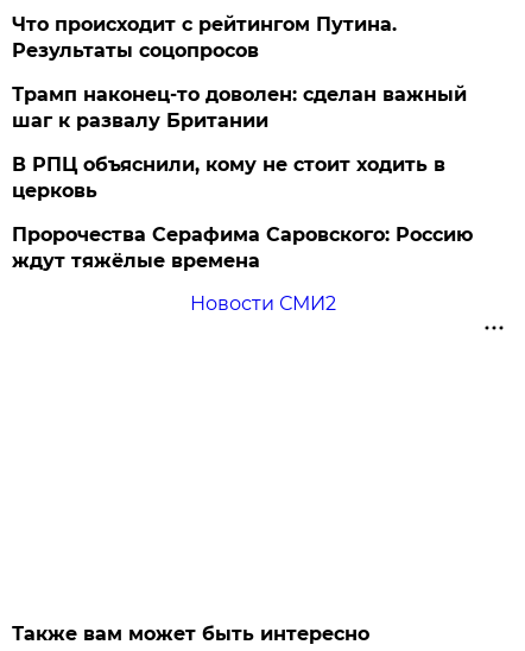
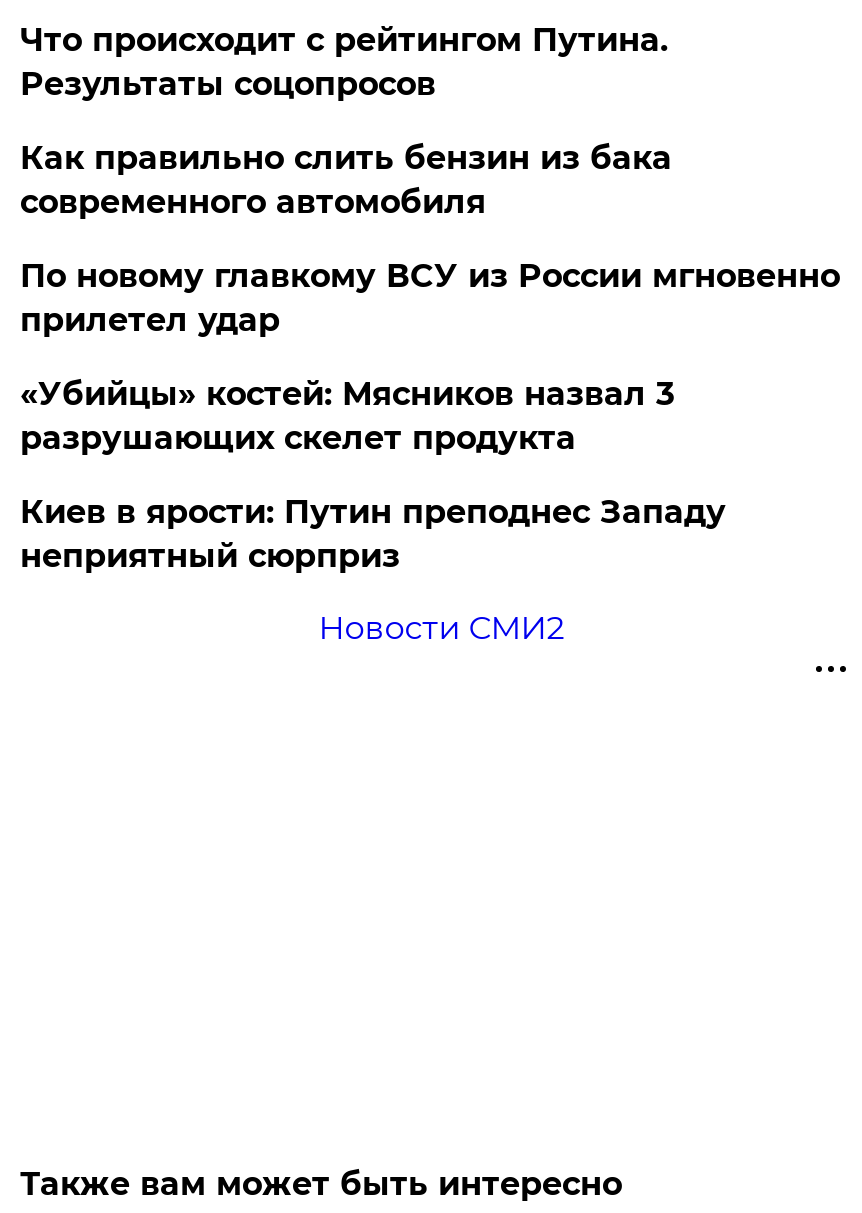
- Трамп наконец-то доволен: сделан важный
- шаг к развалу Британии
- В РПЦ объяснили, кому не стоит ходить в
- церковь
- Пророчества Серафима Саровского: Россию
- ждут тяжёлые времена
+ Как правильно слить бензин из бака
+ современного автомобиля
+ По новому главкому ВСУ из России мгновенно
+ прилетел удар
+ «Убийцы» костей: Мясников назвал 3
+ разрушающих скелет продукта
+ Киев в ярости: Путин преподнес Западу
+ неприятный сюрприз
